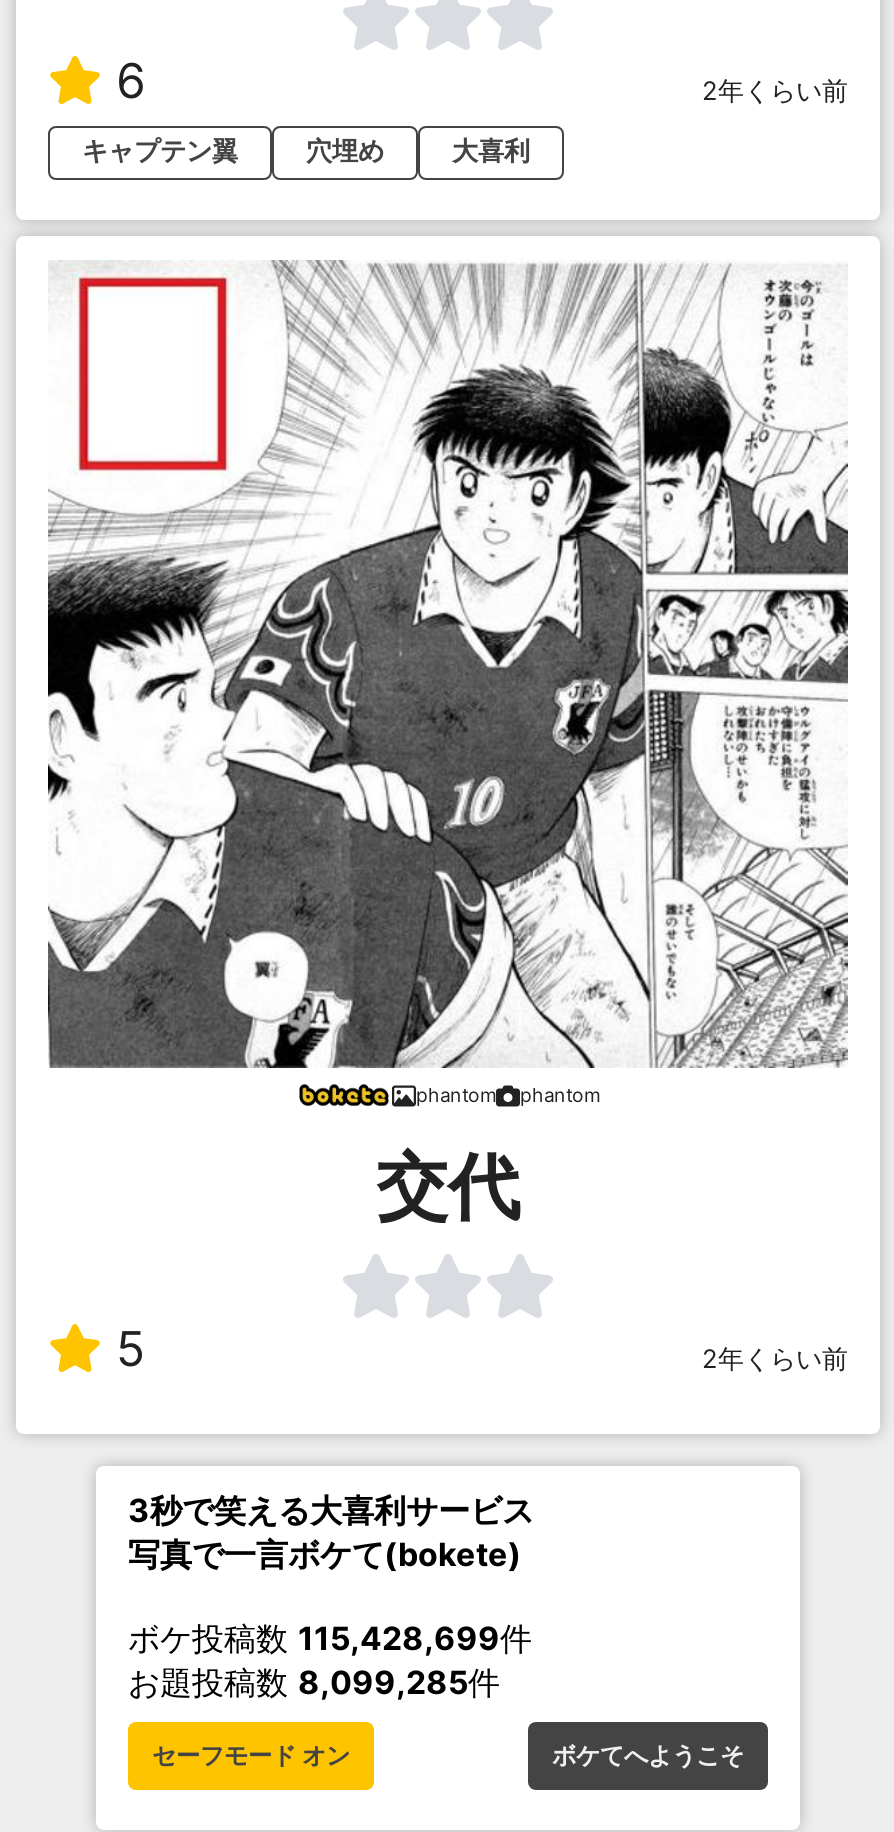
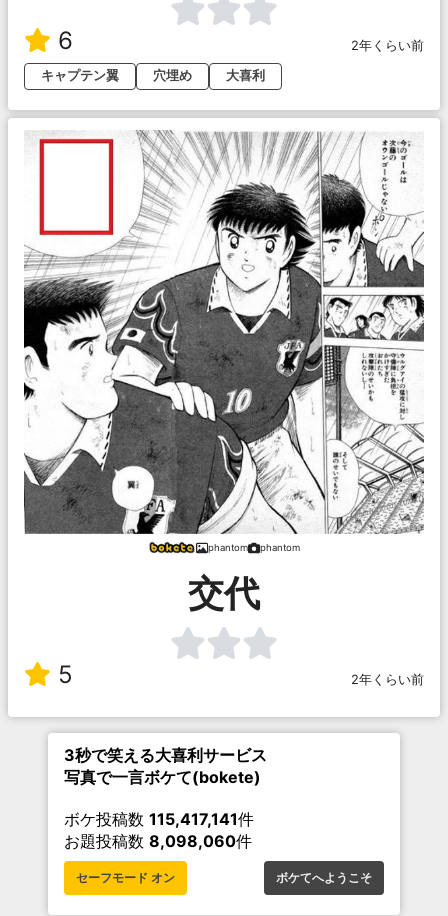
- ボケ投稿数115,428,699件
+ ボケ投稿数115,417,141件

- お題投稿数8,099,285件
+ お題投稿数8,098,060件
